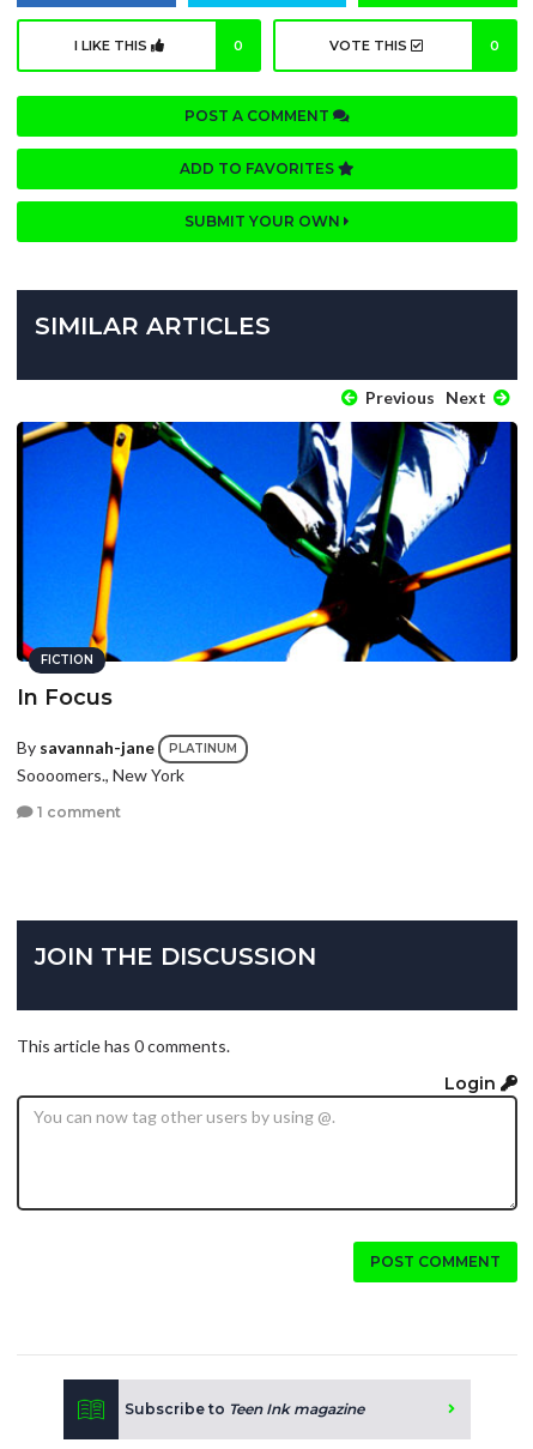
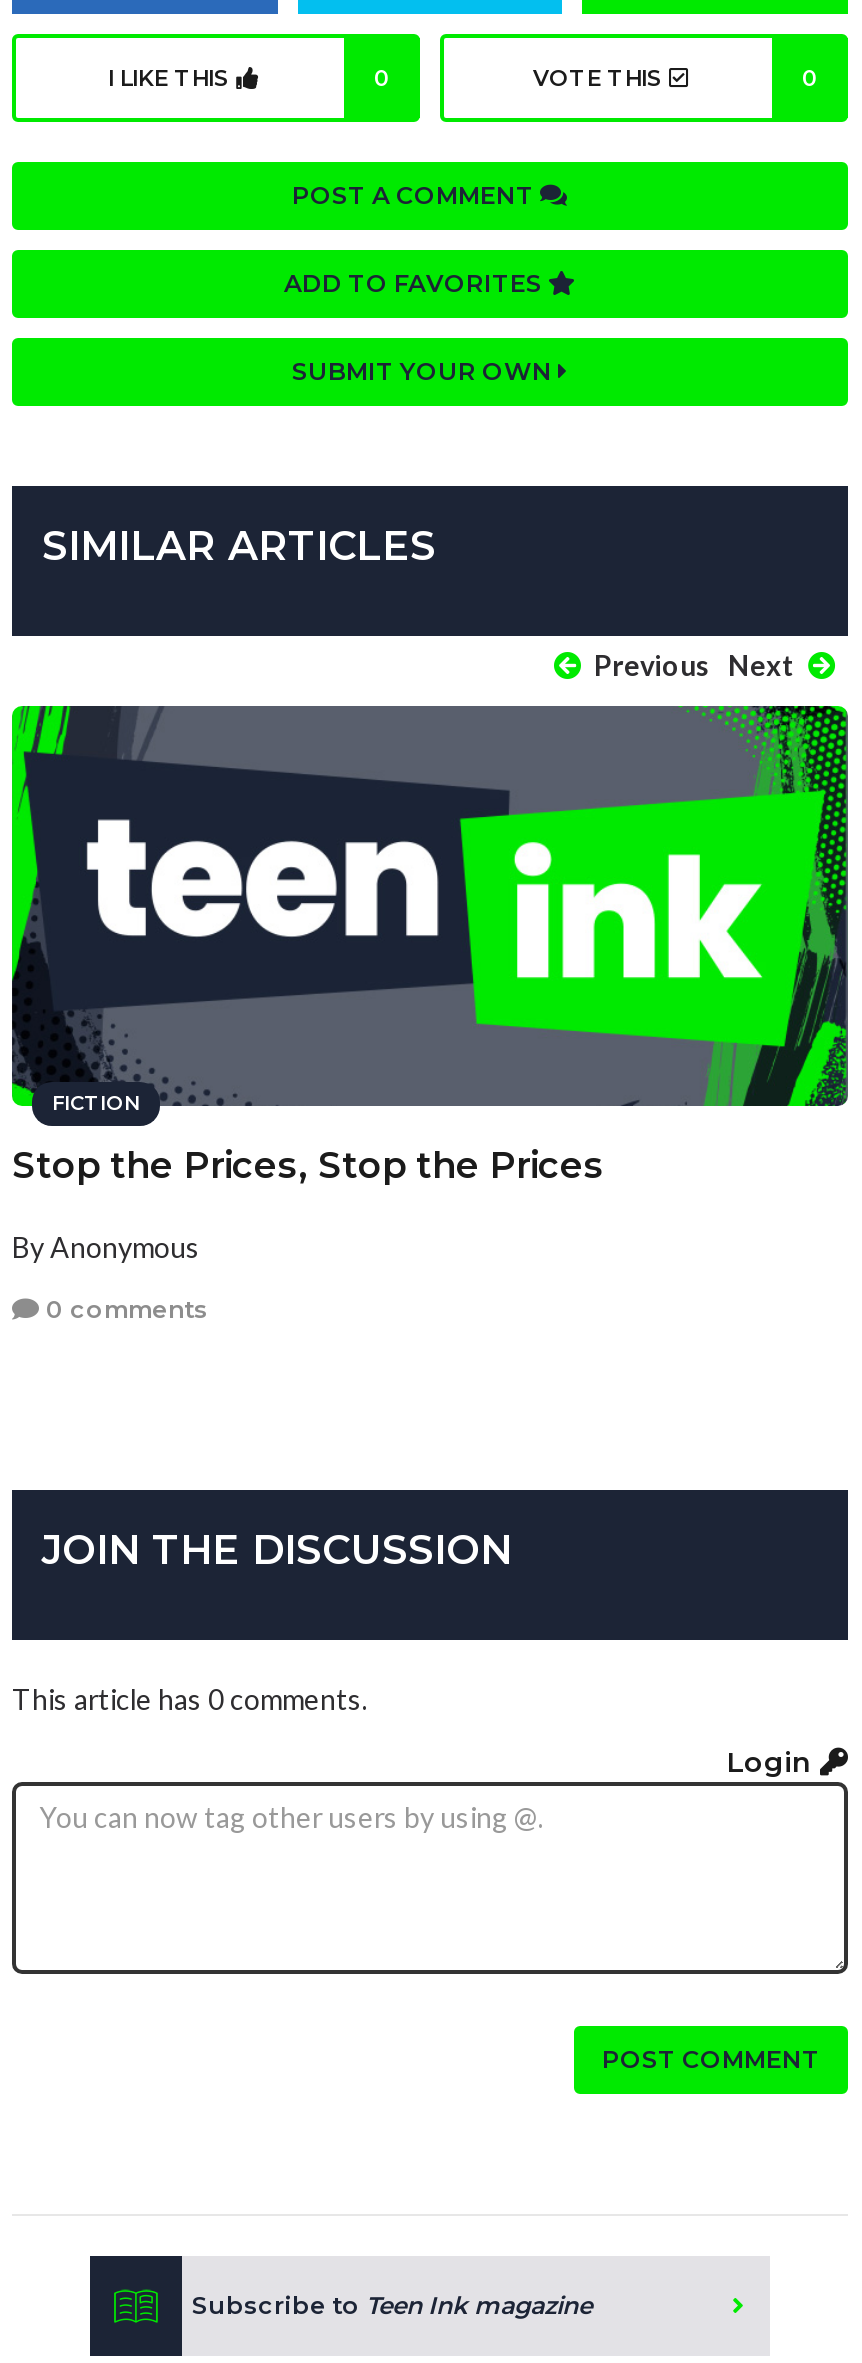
- [image]
- In Focus
+ [image]
+ Stop the Prices, Stop the Prices

- By savannah-jane
- PLATINUM
- Soooomers., New York
+ By Anonymous

- 1 comment
+ 0 comments
